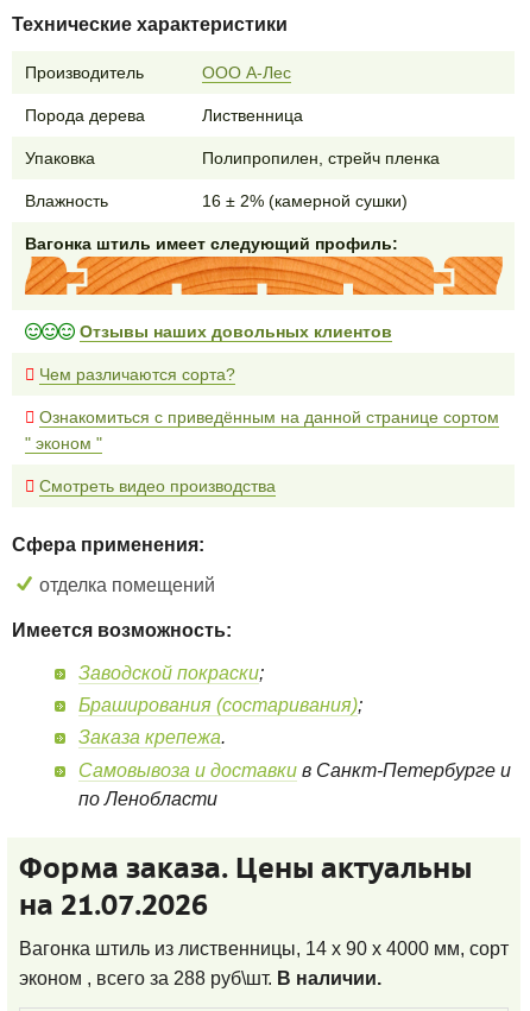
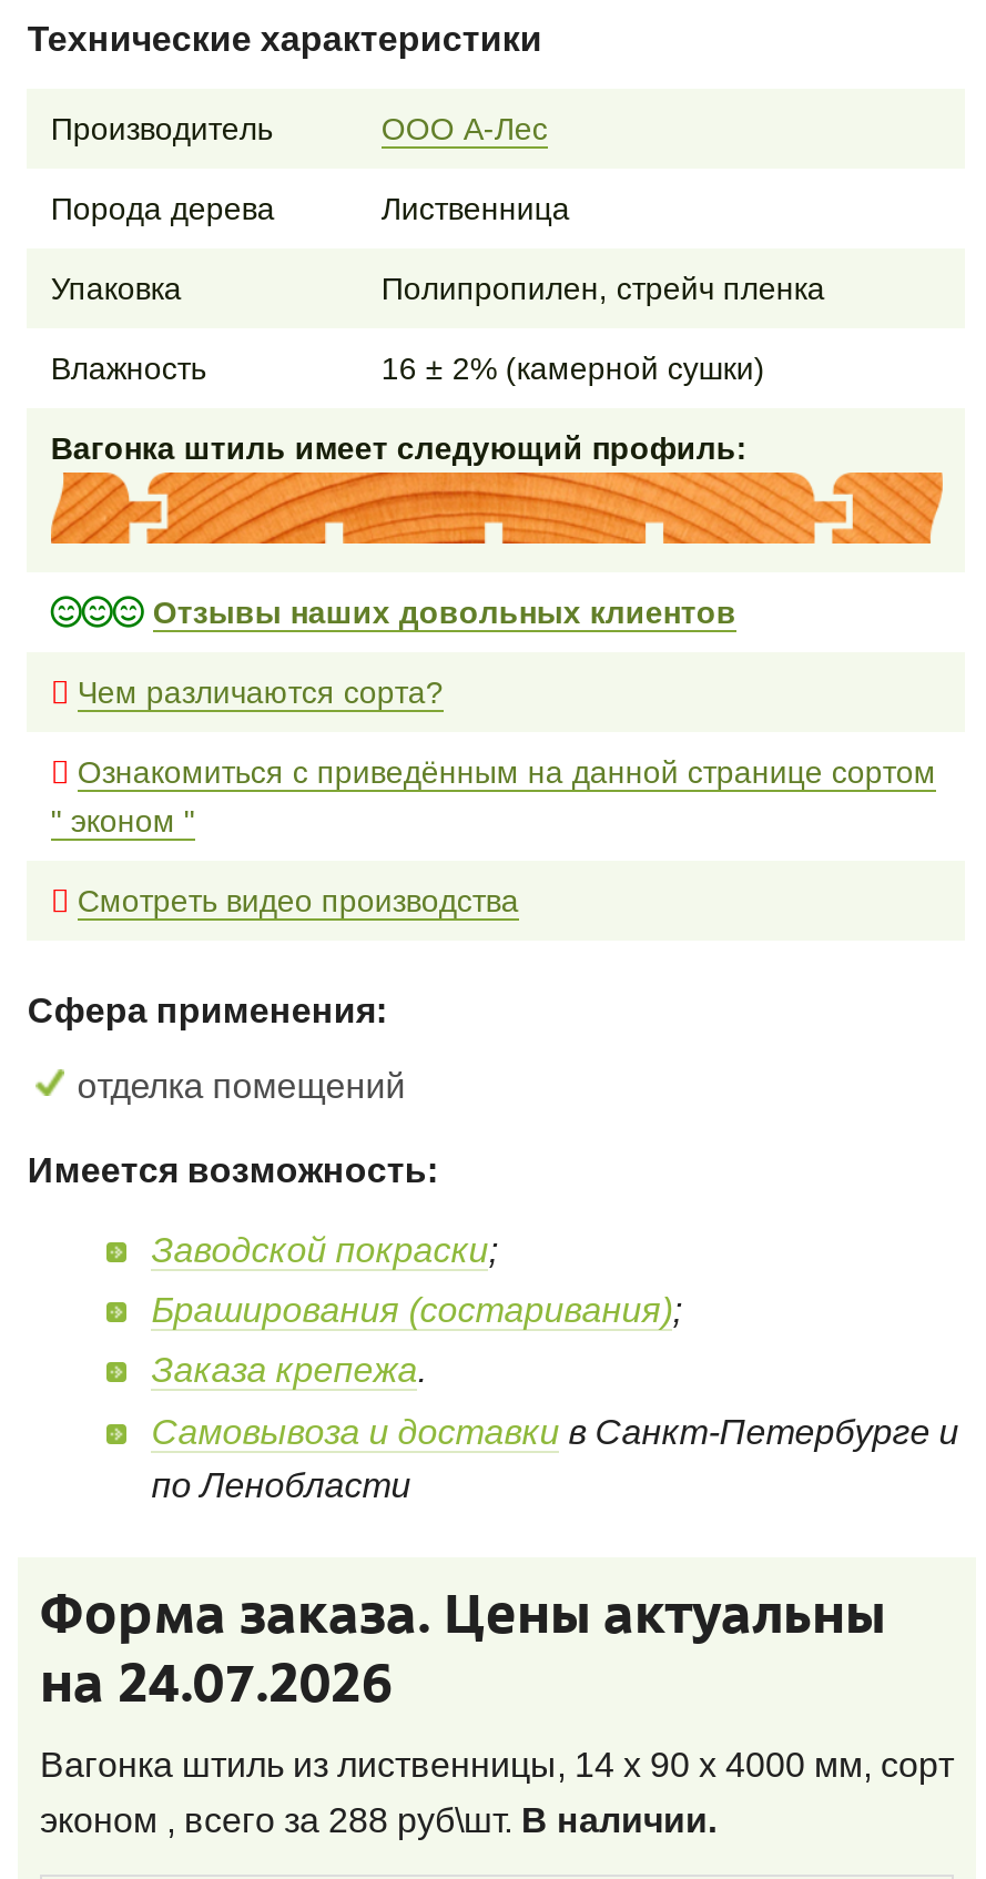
- на 21.07.2026
+ на 24.07.2026
